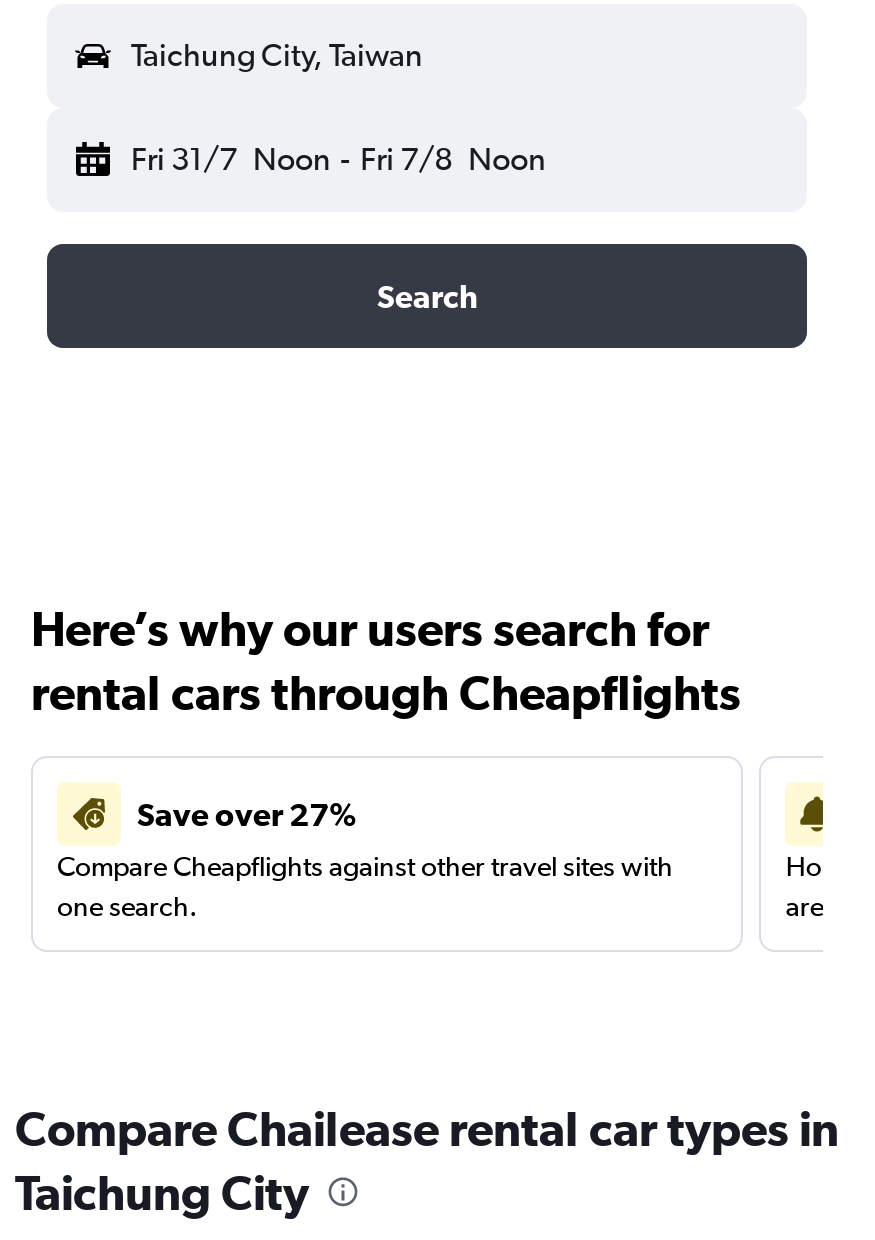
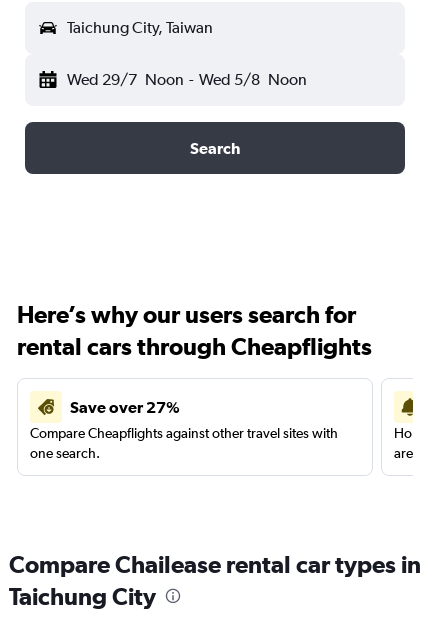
- Fri 31/7 Noon - Fri 7/8 Noon
+ Wed 29/7 Noon - Wed 5/8 Noon
